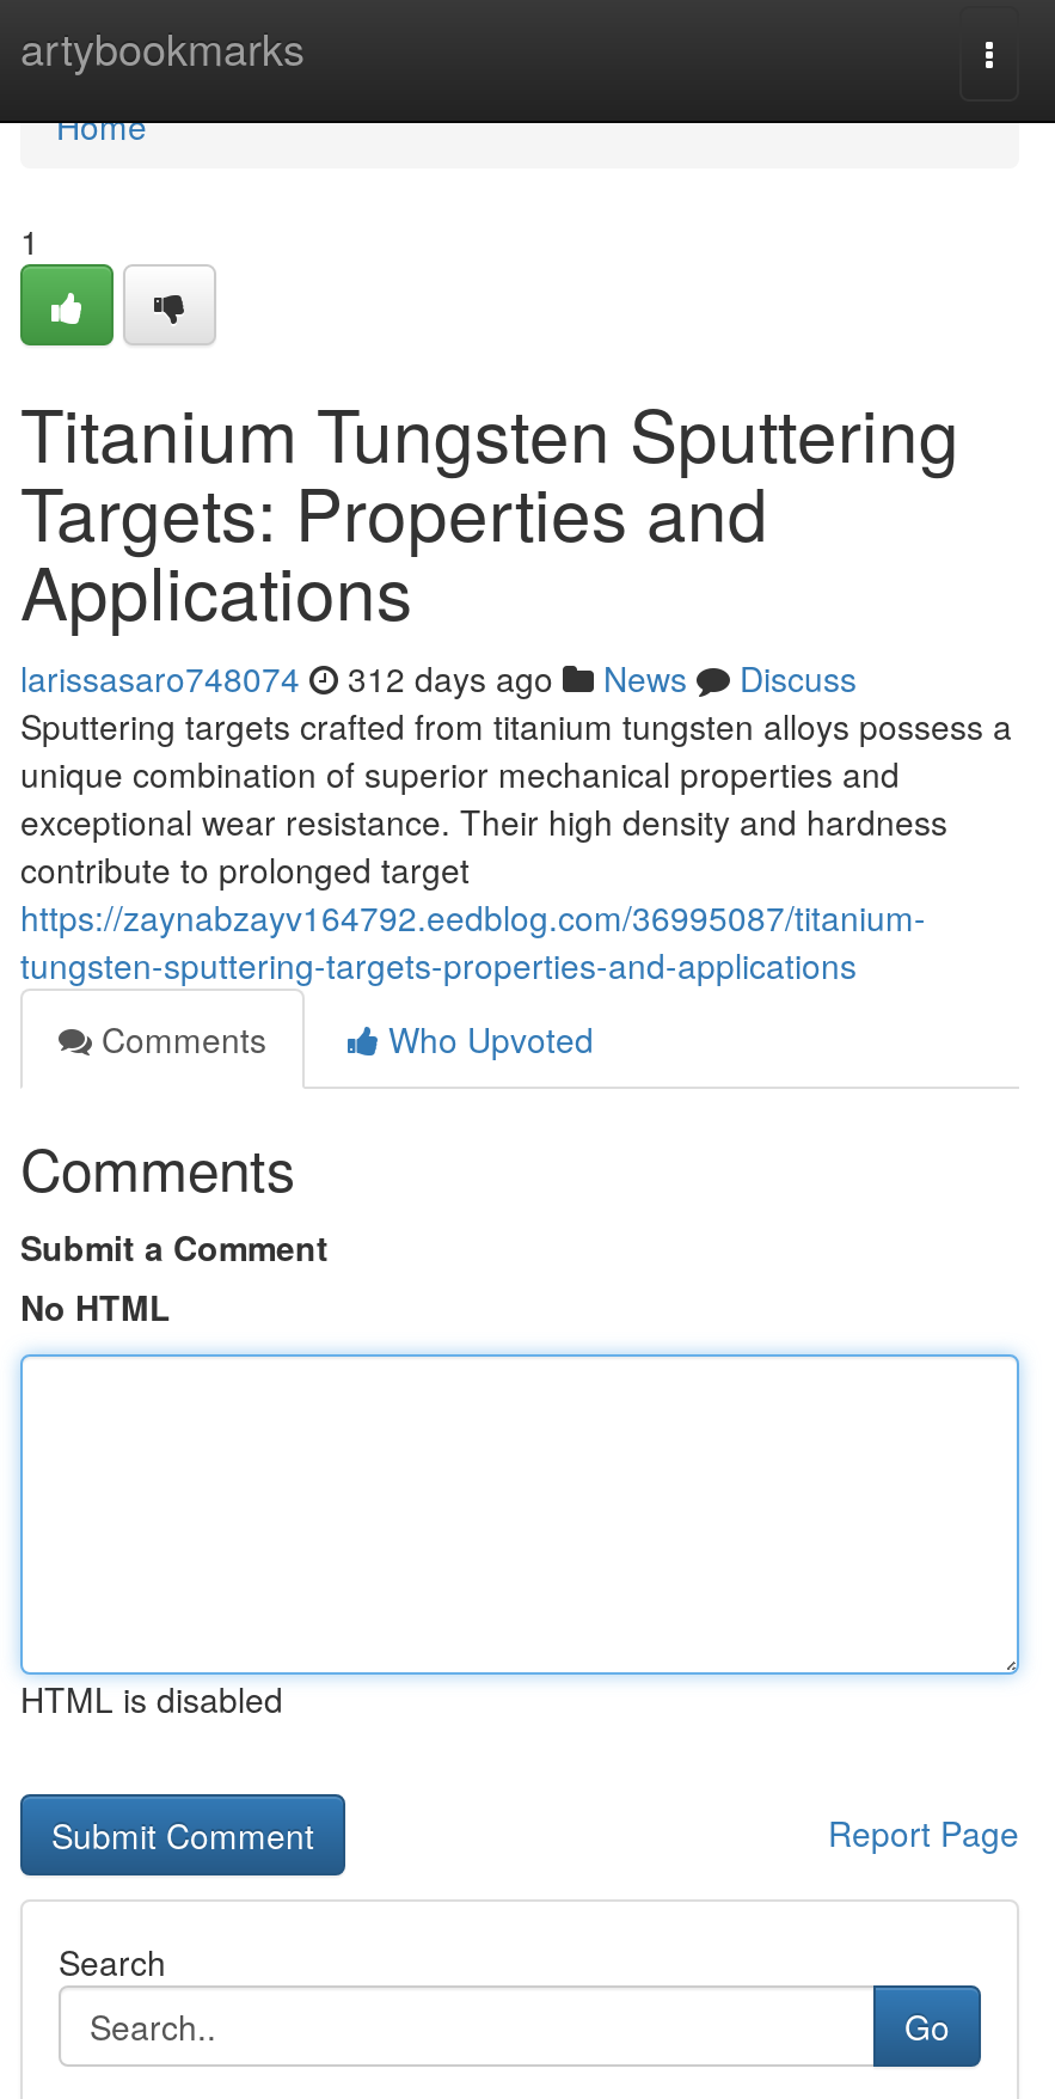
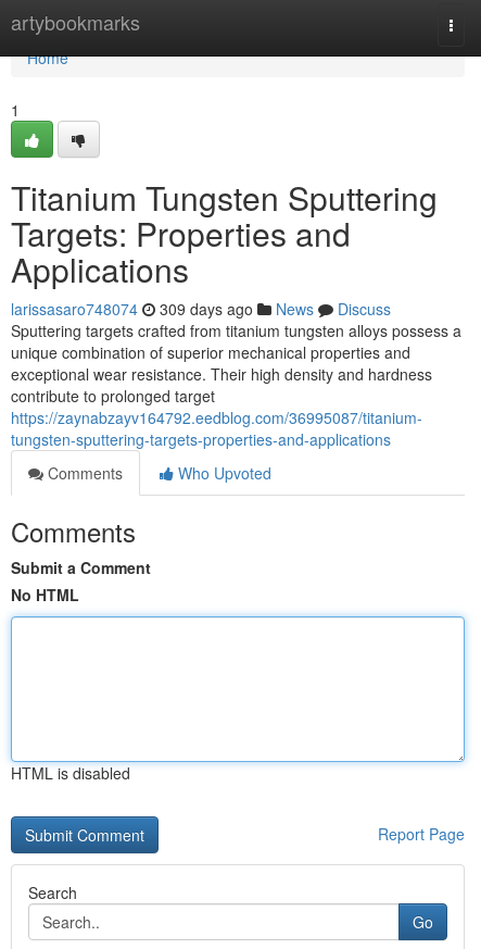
- larissasaro748074 312 days ago News Discuss
+ larissasaro748074 309 days ago News Discuss
